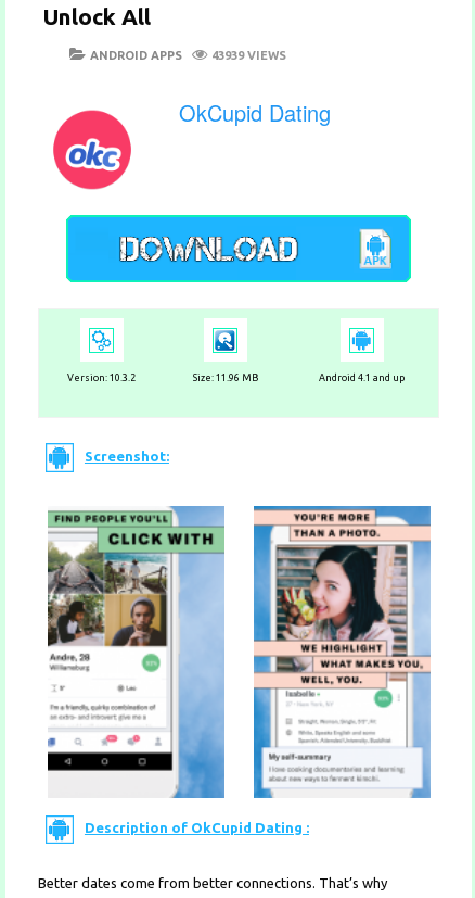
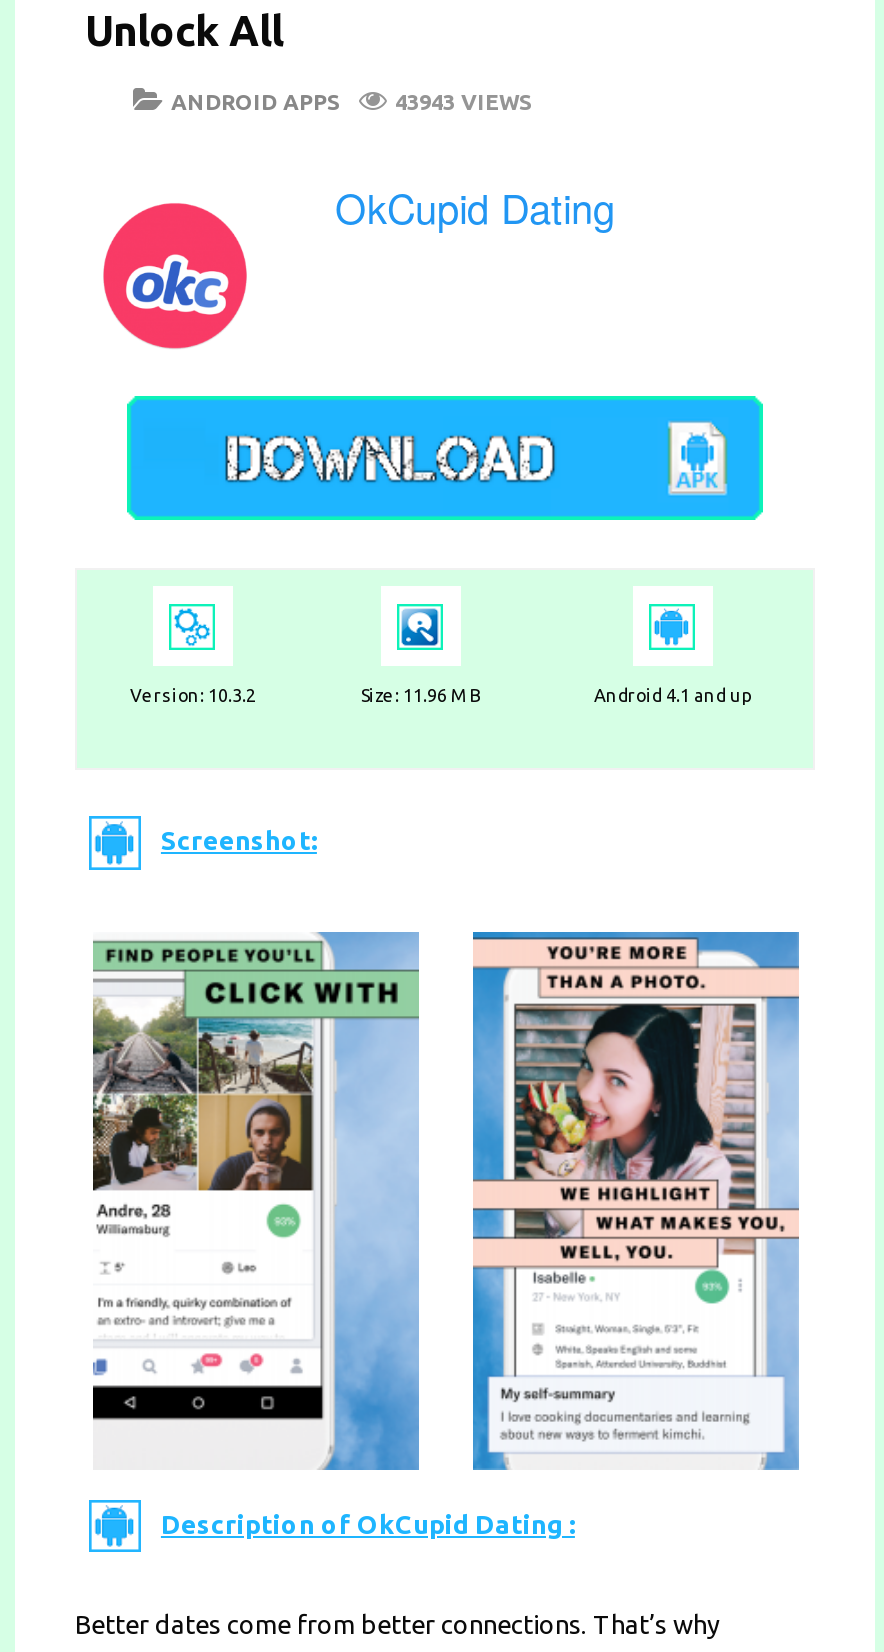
- 43939 VIEWS
+ 43943 VIEWS
